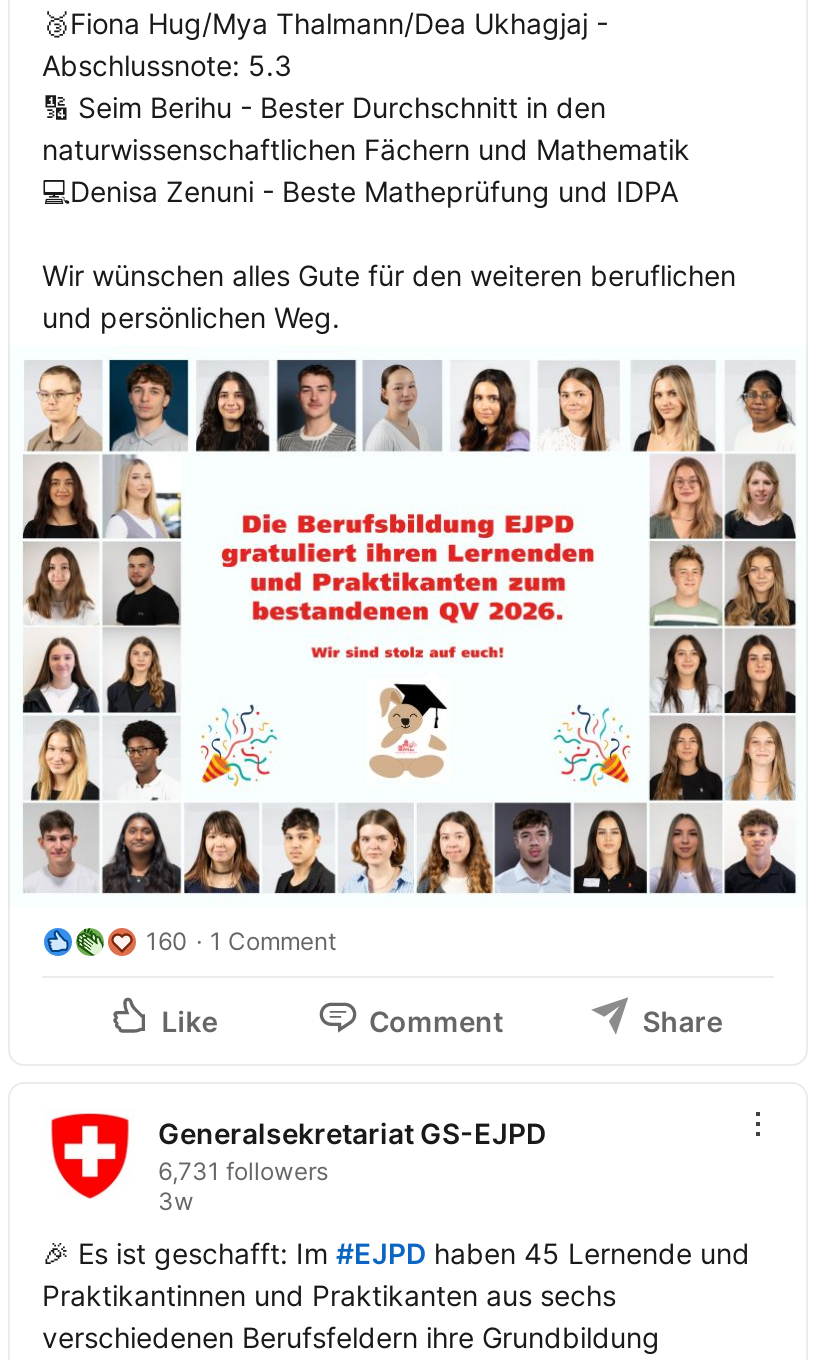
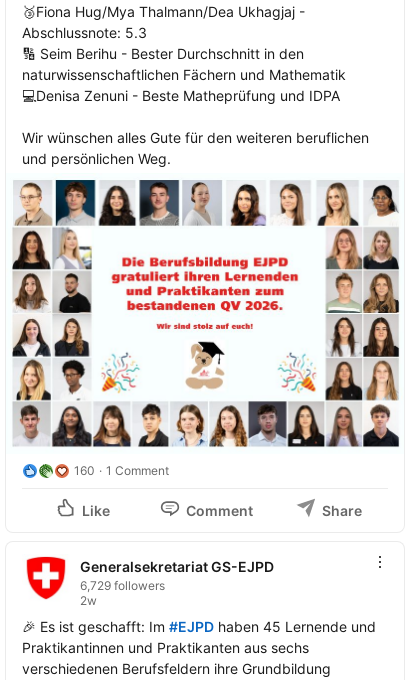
- 6,731 followers
- 3w
+ 6,729 followers
+ 2w
